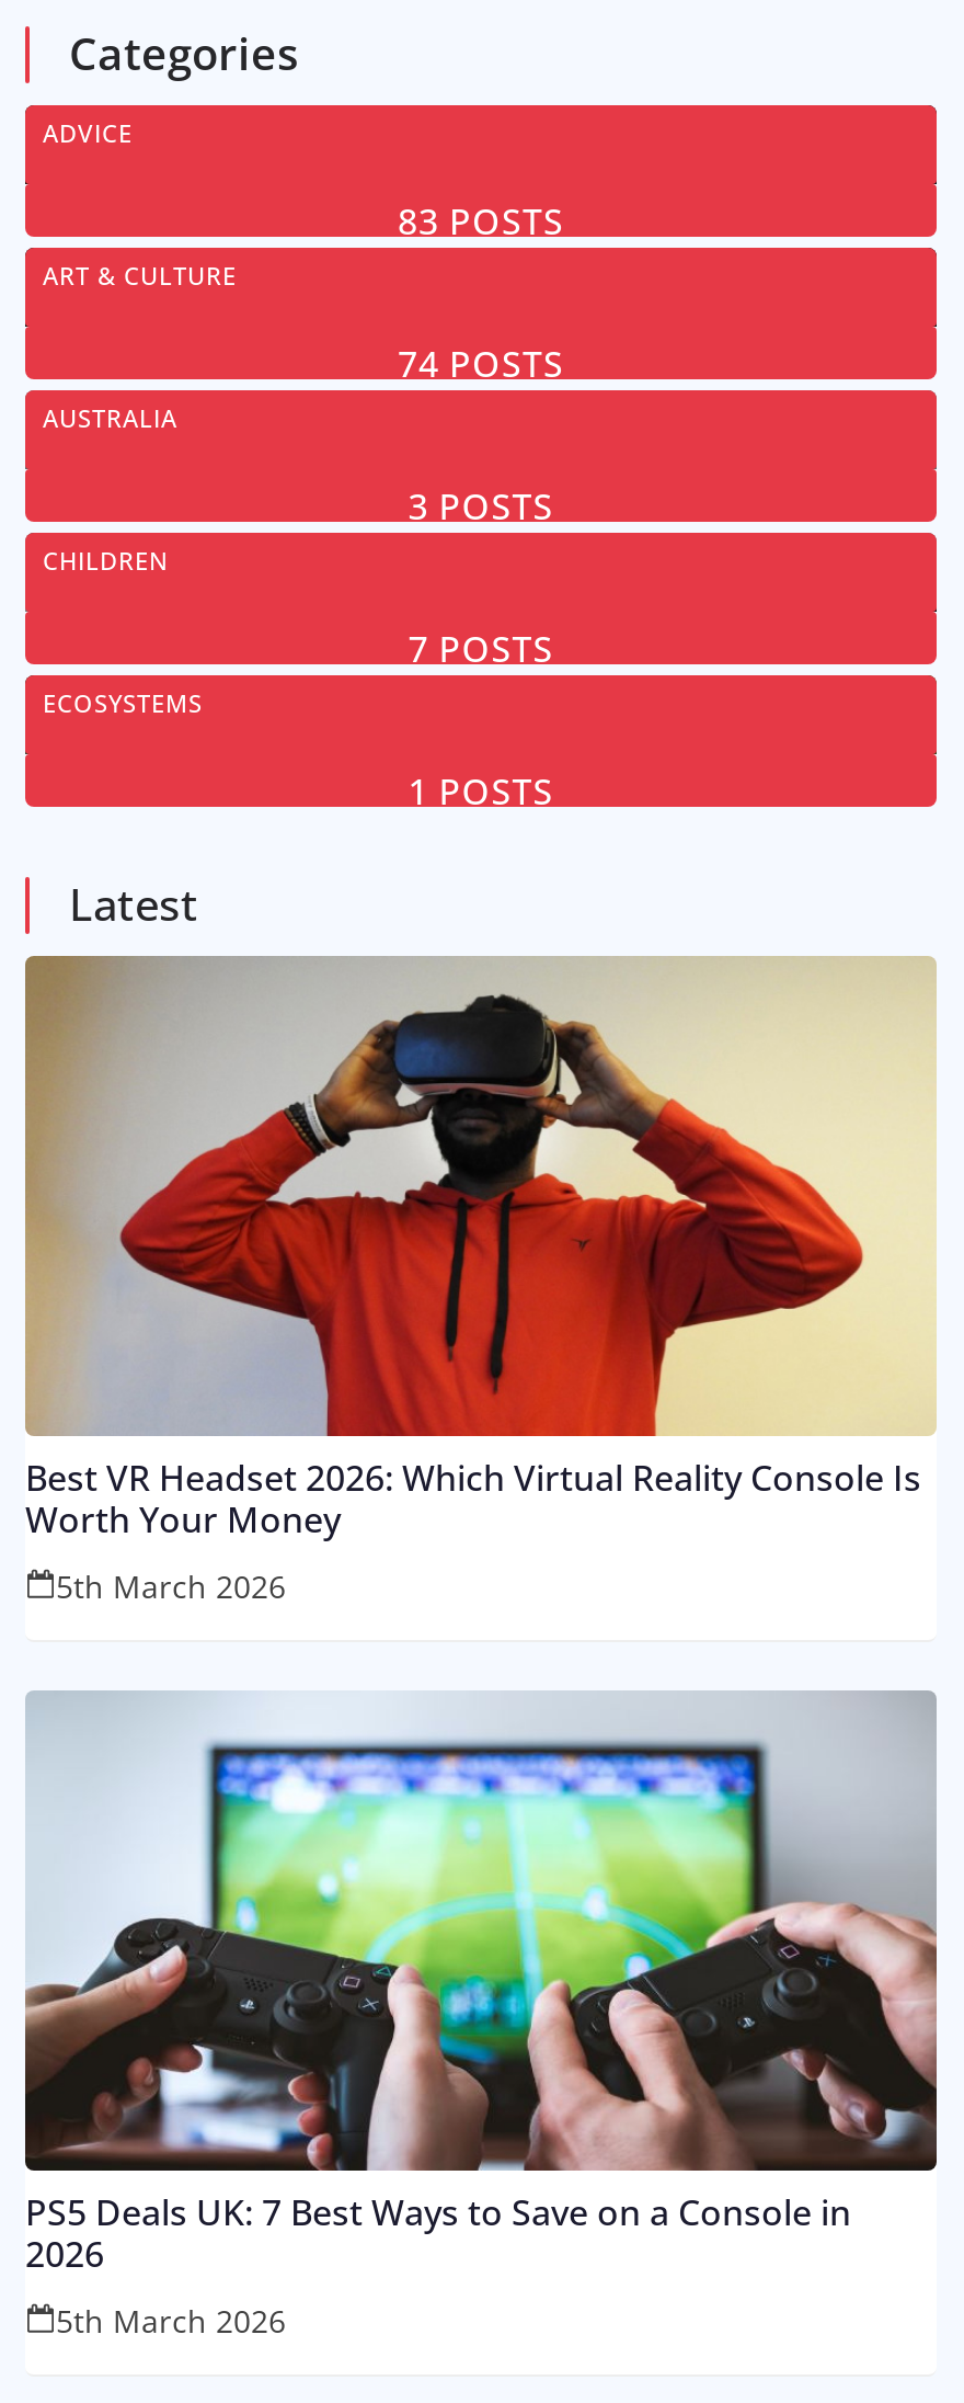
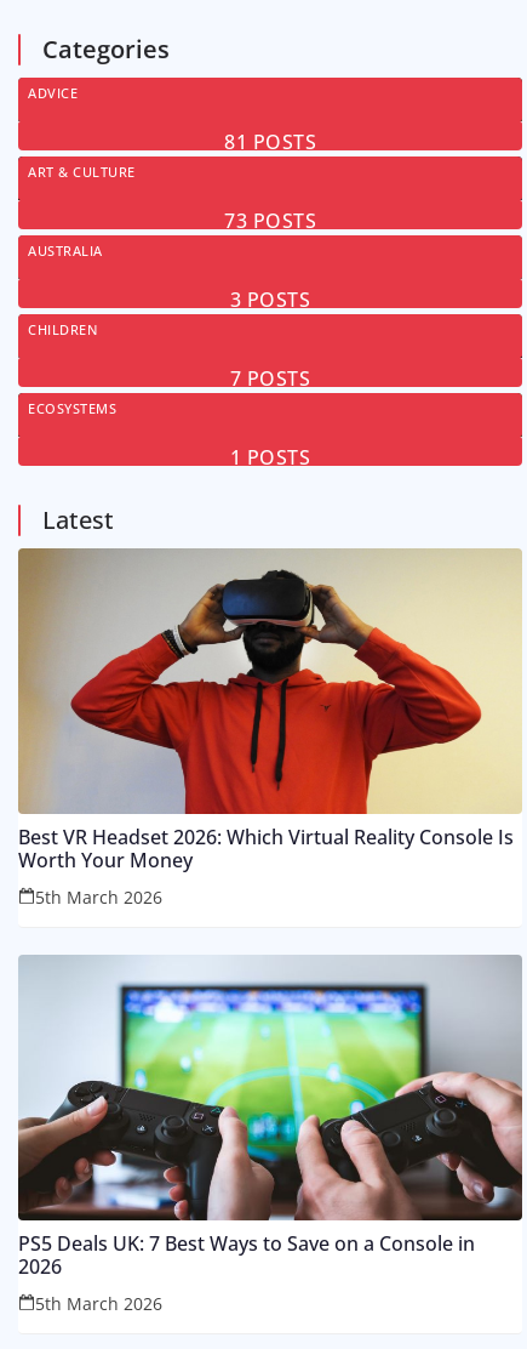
- 83 POSTS
+ 81 POSTS

- 74 POSTS
+ 73 POSTS
